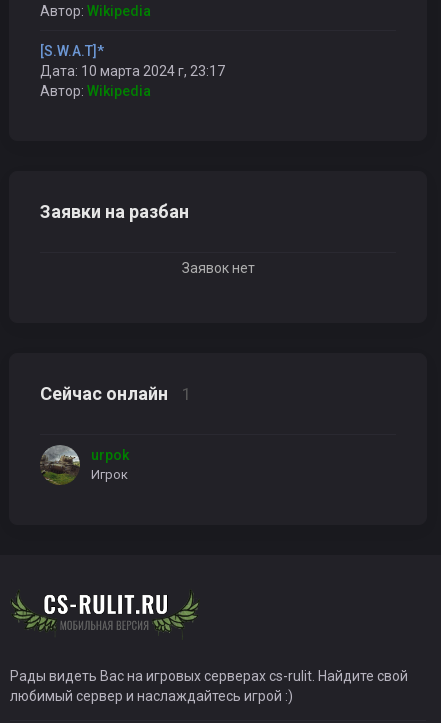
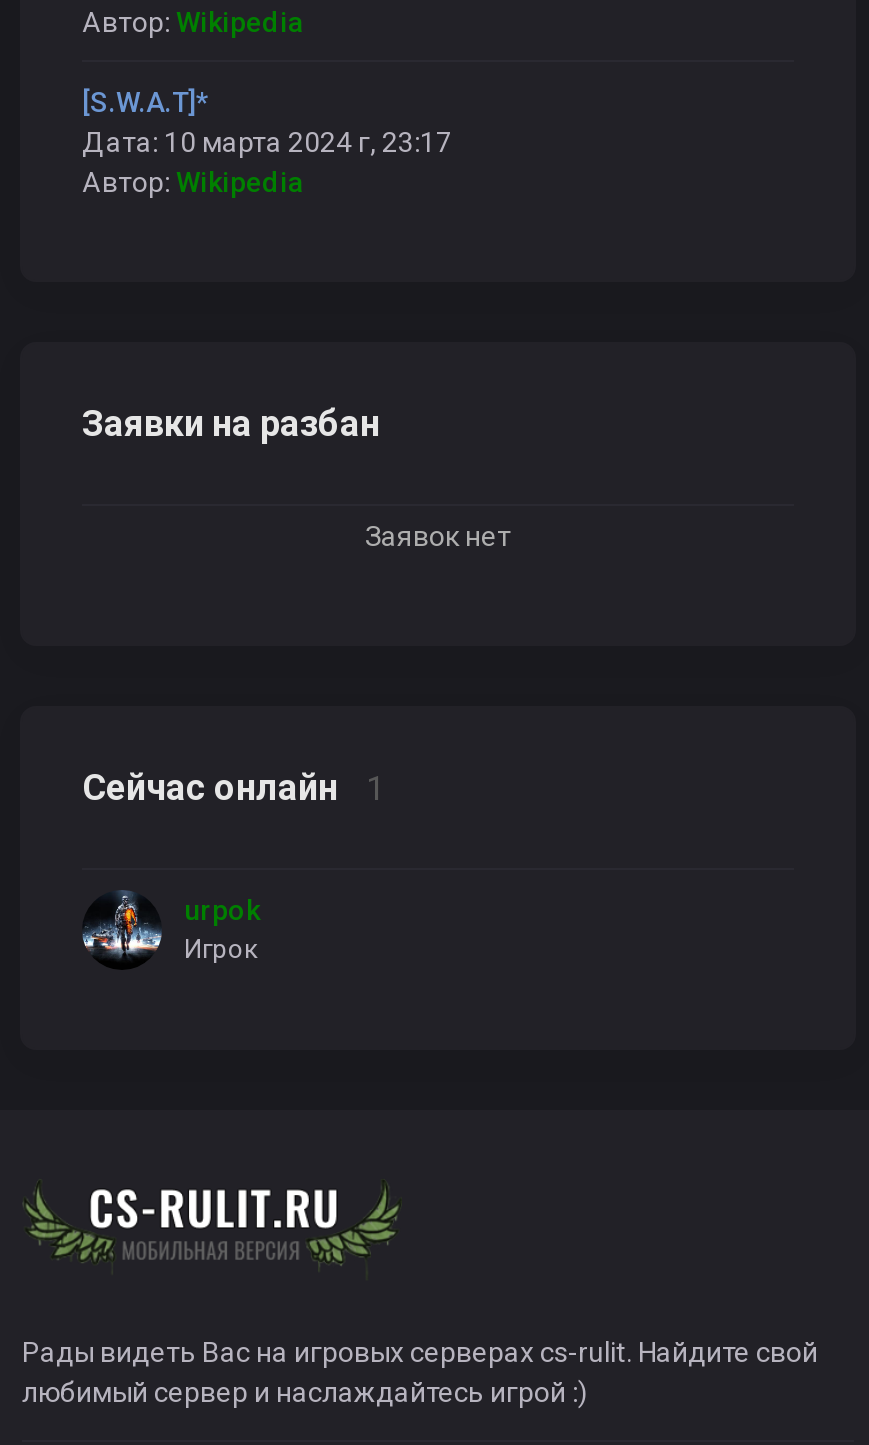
- [image]
+ [image]
